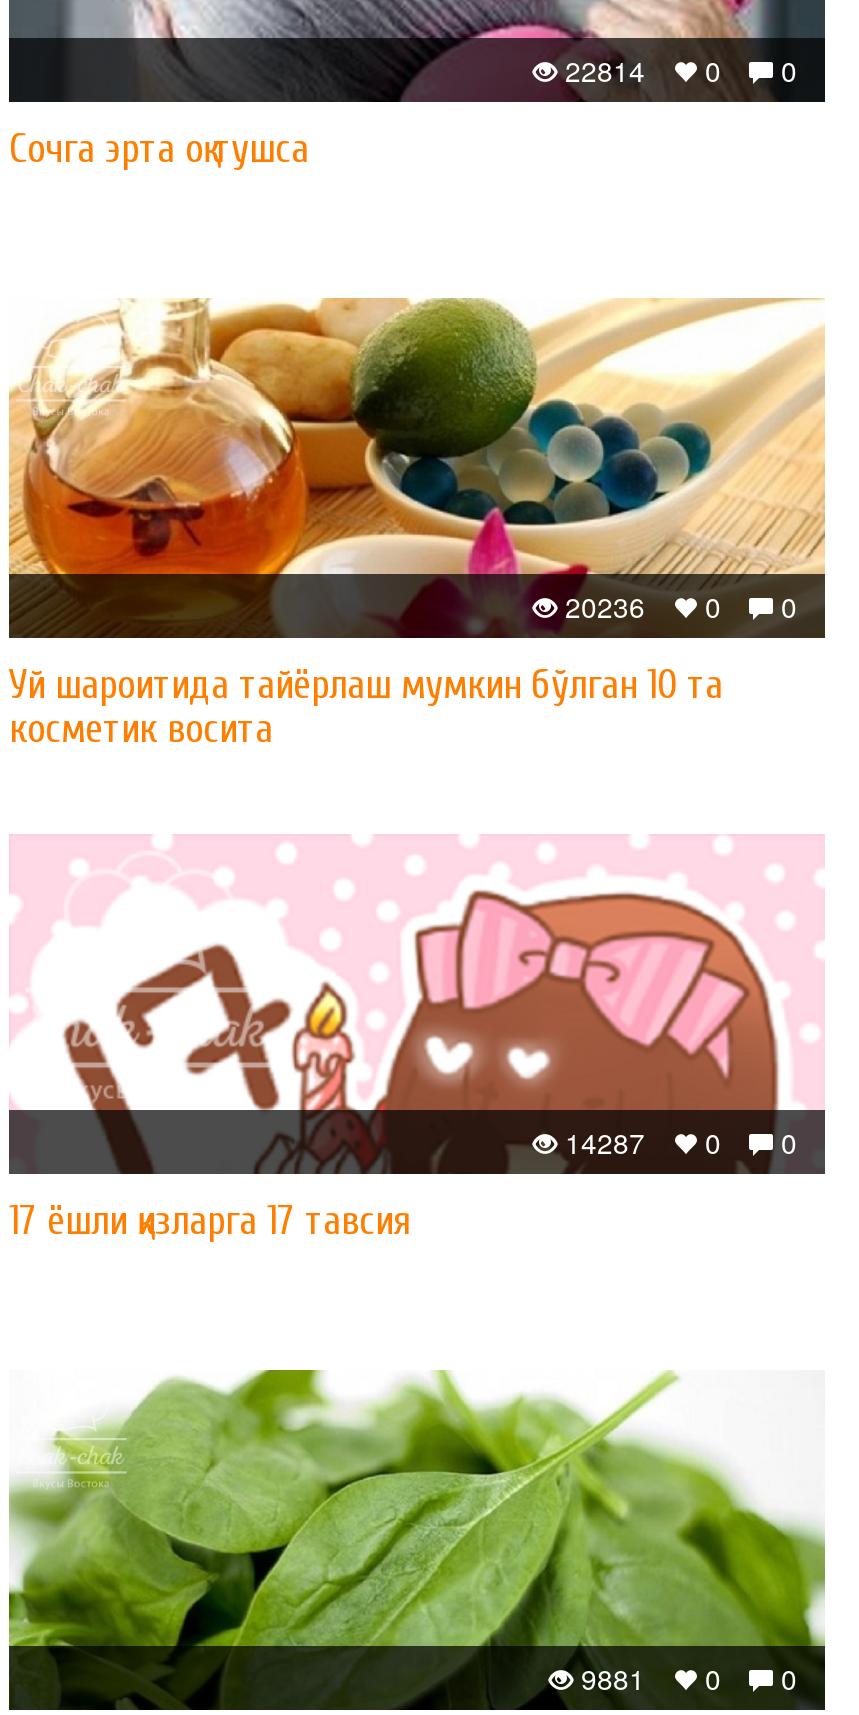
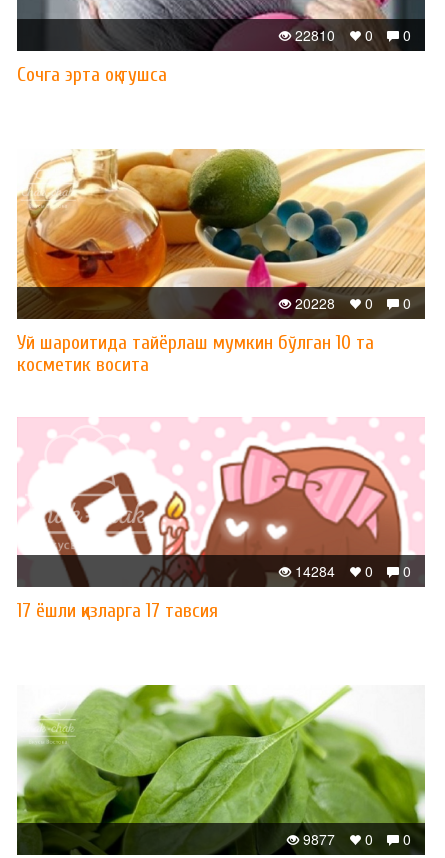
- 22814 0 0
+ 22810 0 0

- 20236 0 0
+ 20228 0 0

- 14287 0 0
+ 14284 0 0

- 9881 0 0
+ 9877 0 0
